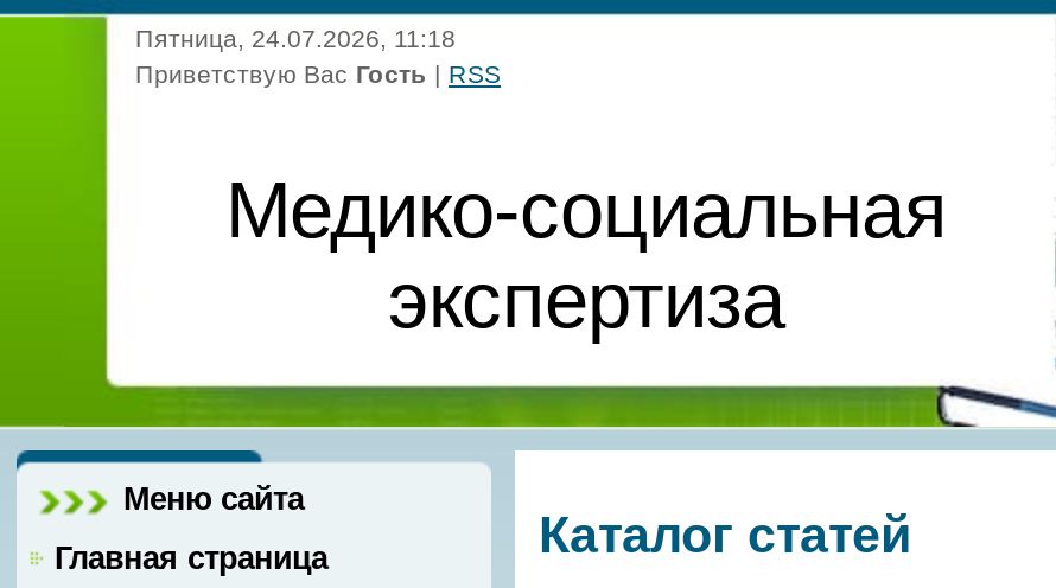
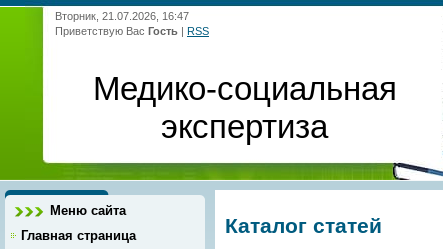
- Пятница, 24.07.2026, 11:18
+ Вторник, 21.07.2026, 16:47
